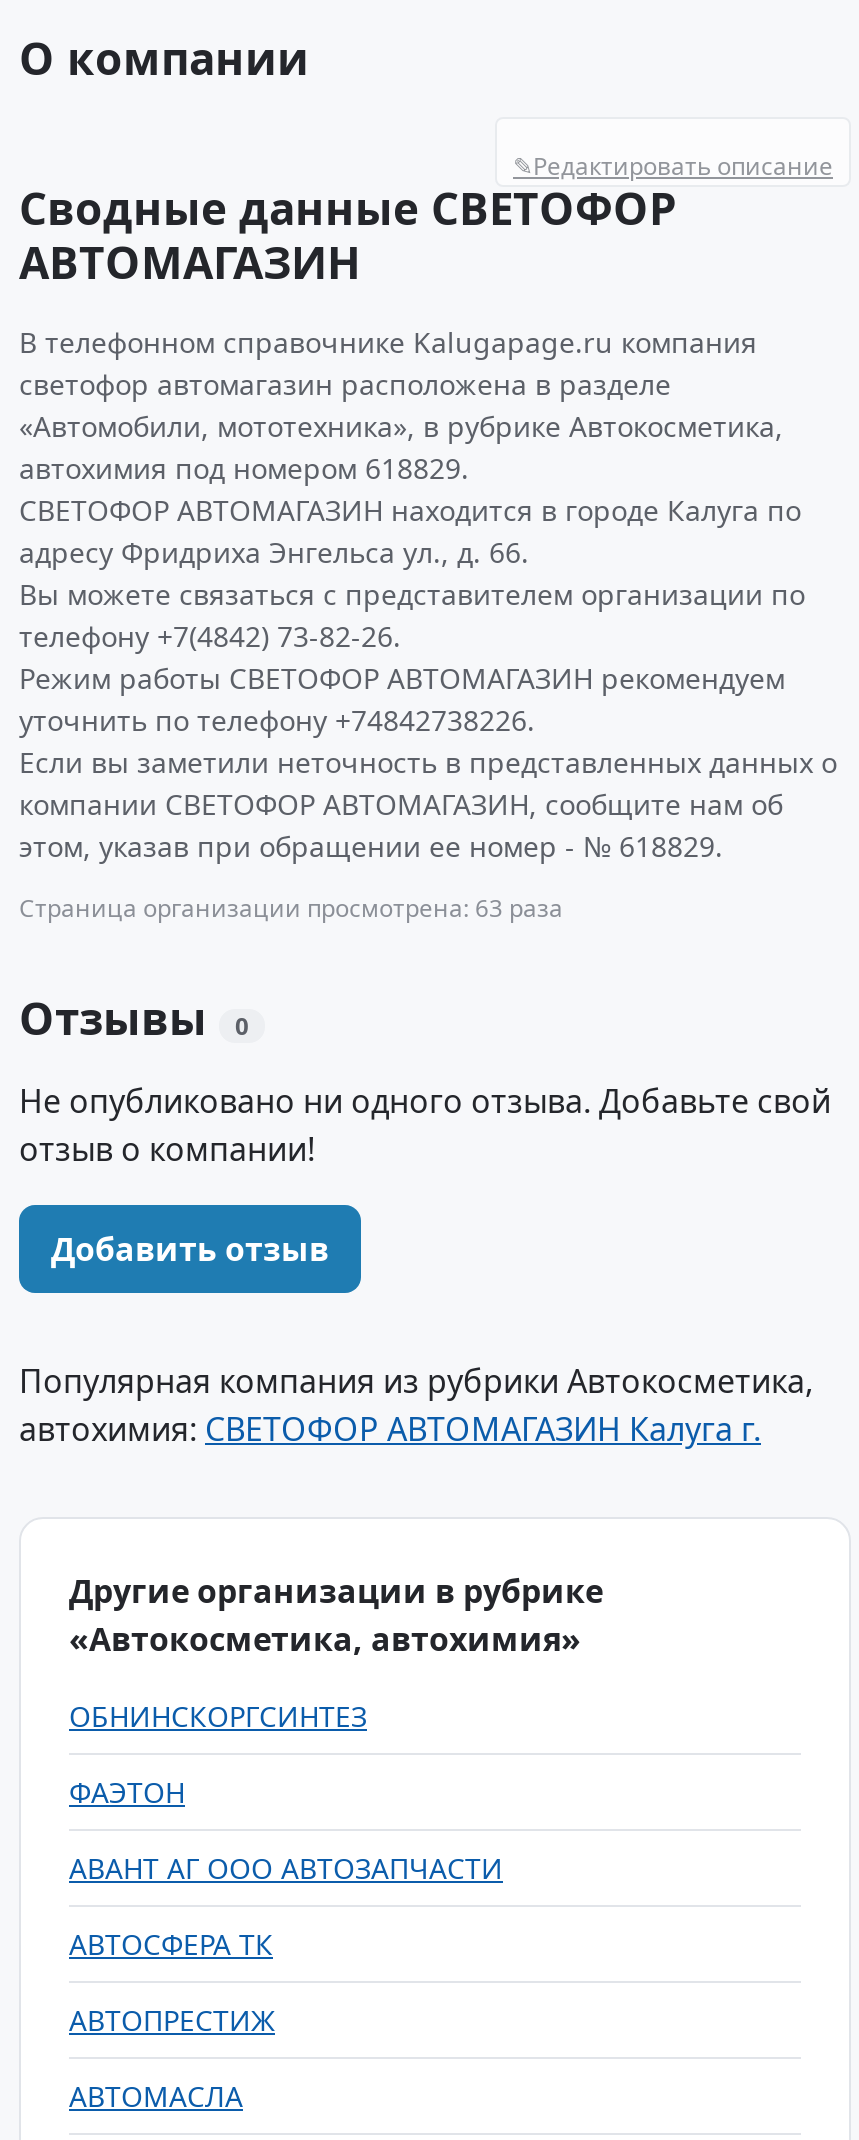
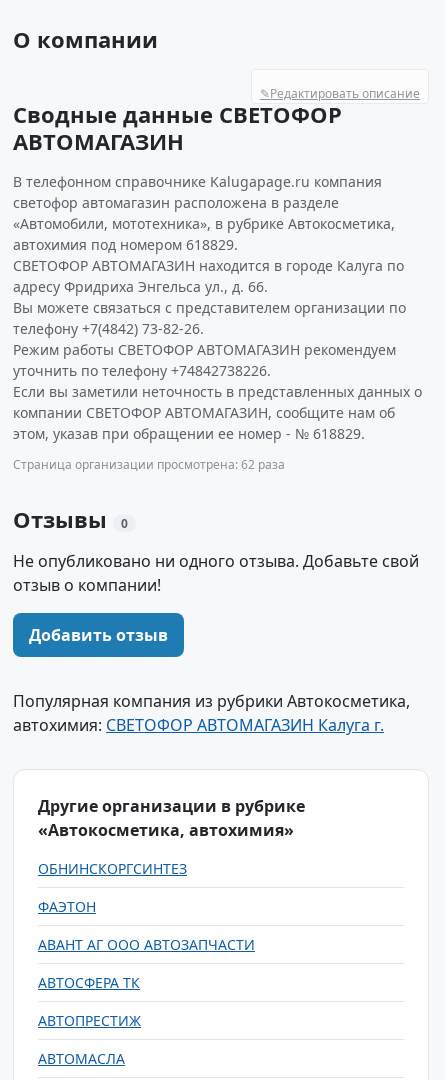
- Страница организации просмотрена: 63 раза
+ Страница организации просмотрена: 62 раза
